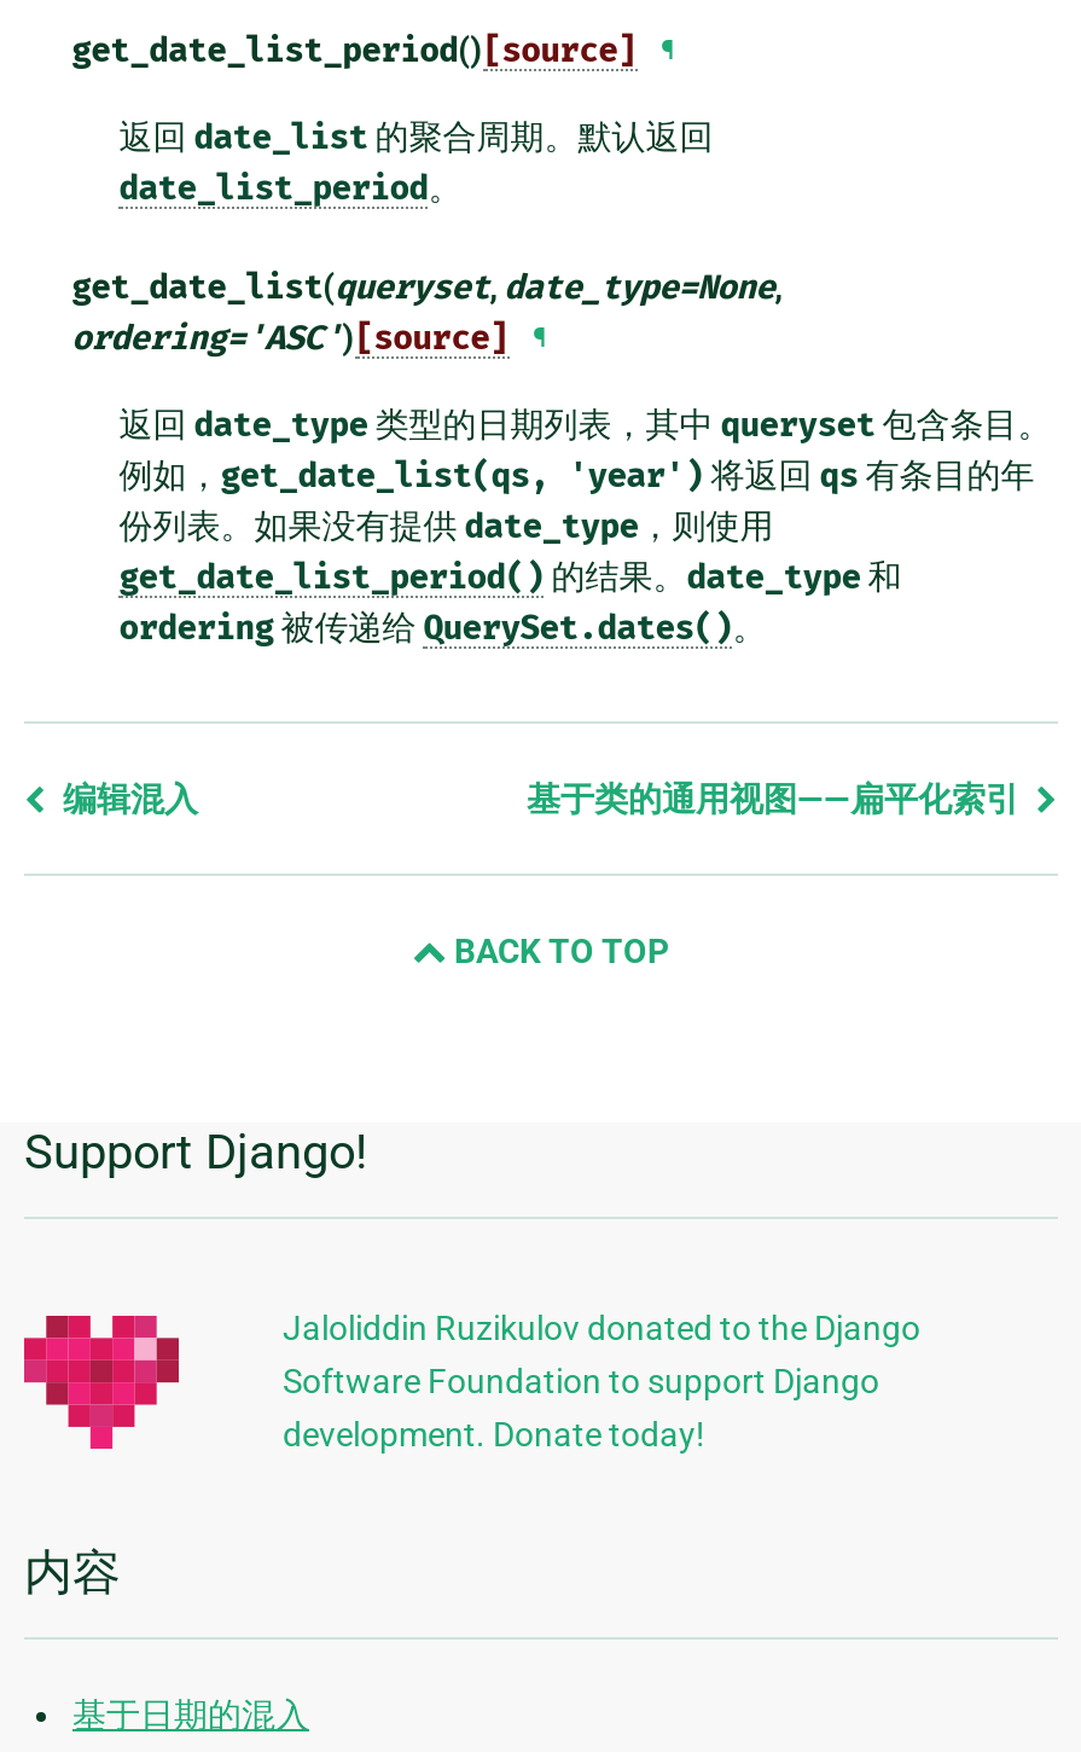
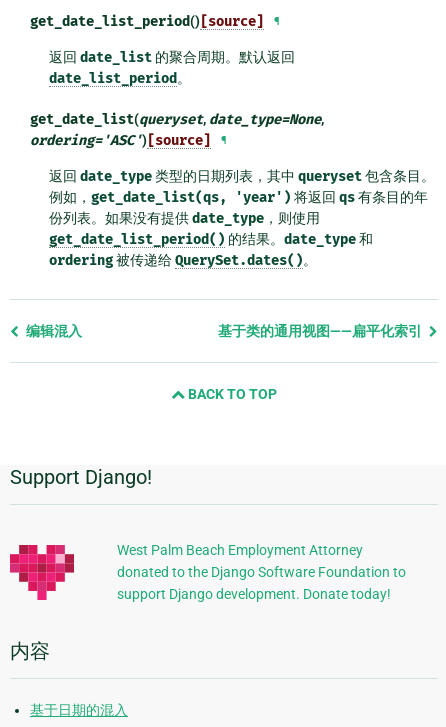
- Jaloliddin Ruzikulov donated to the Django
- Software Foundation to support Django
- development. Donate today!
+ West Palm Beach Employment Attorney
+ donated to the Django Software Foundation to
+ support Django development. Donate today!
